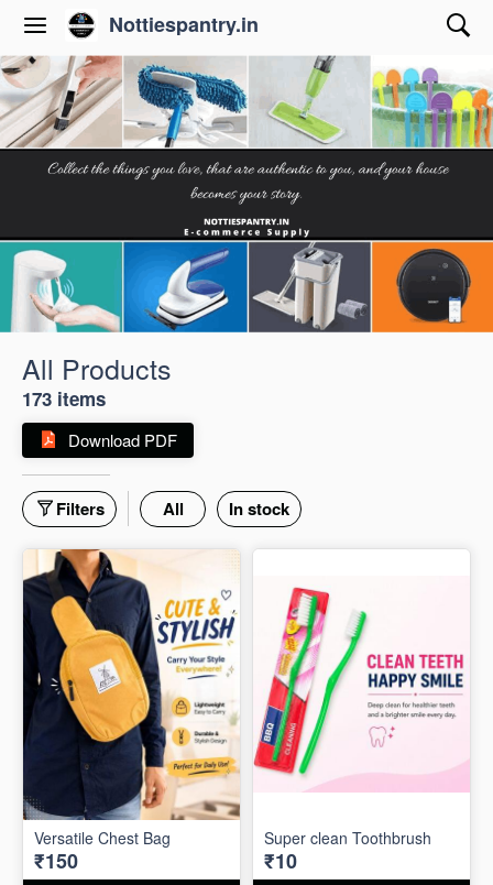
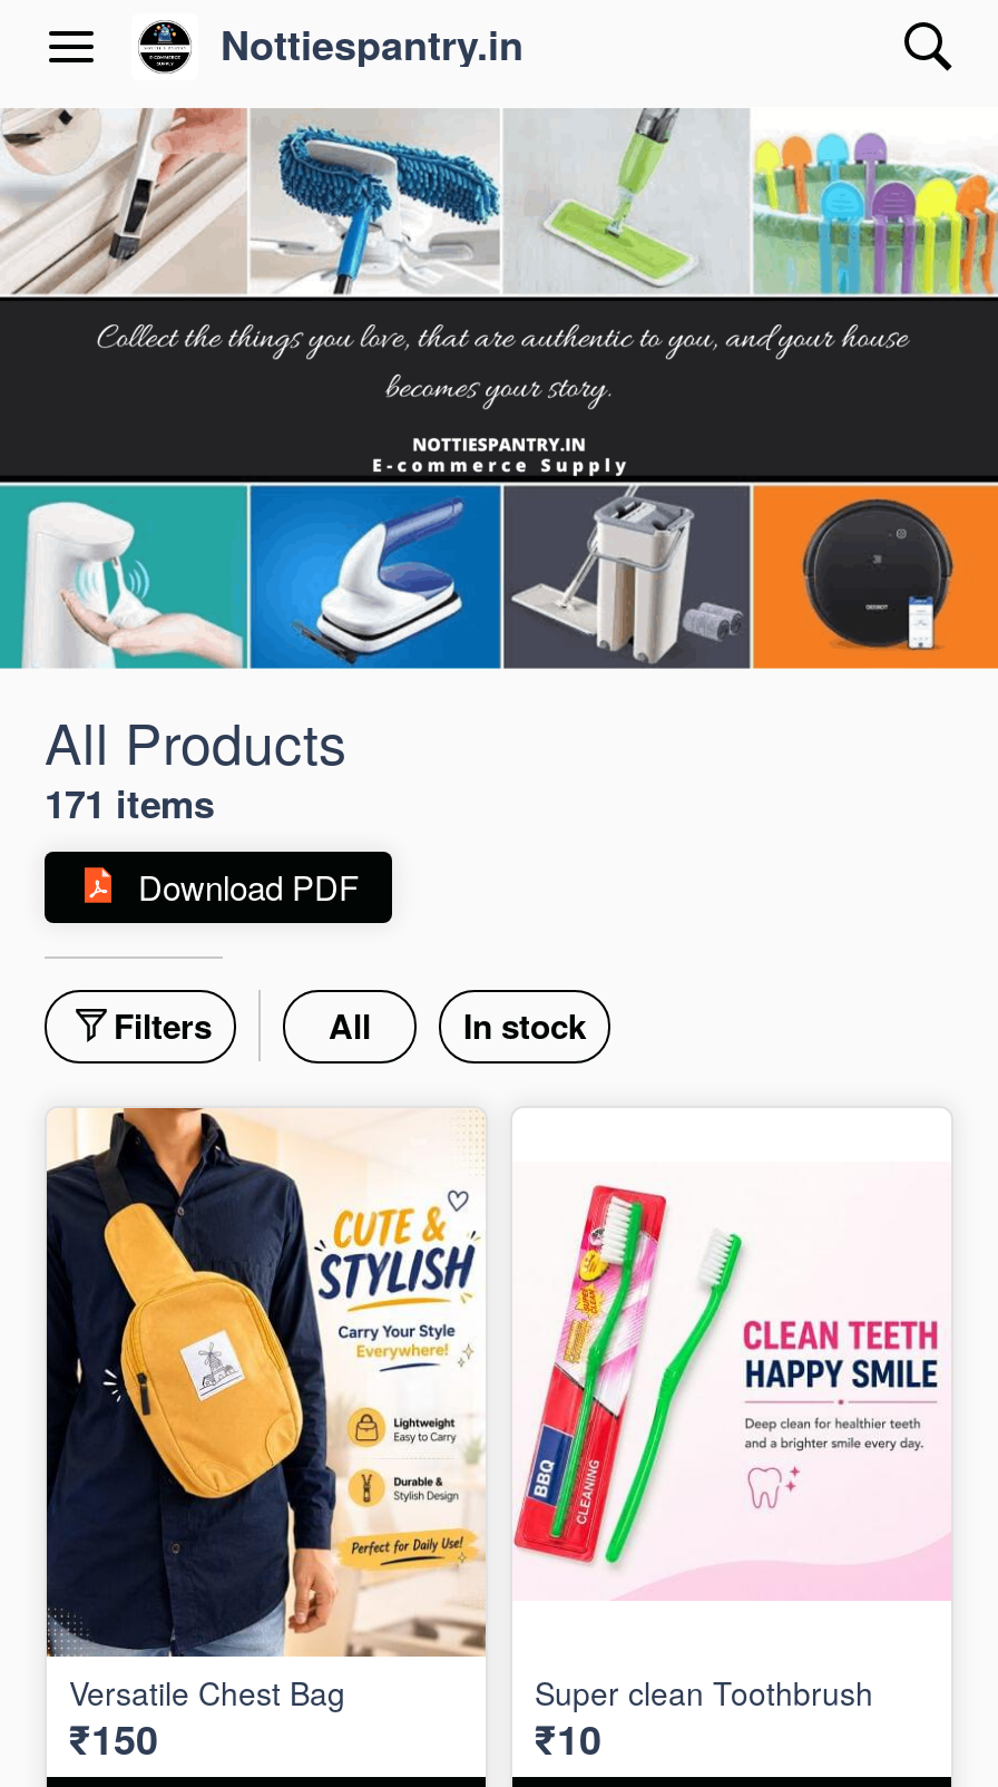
- 173 items
+ 171 items
